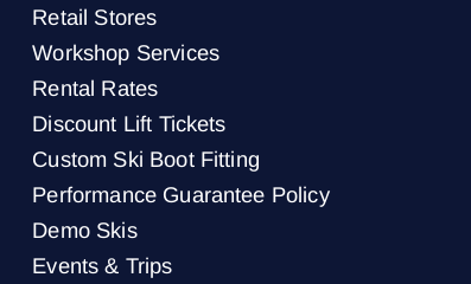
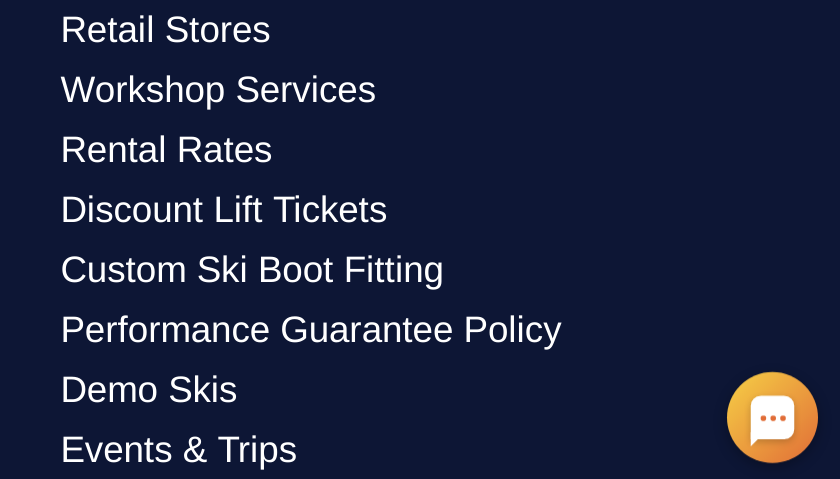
+ [image]
